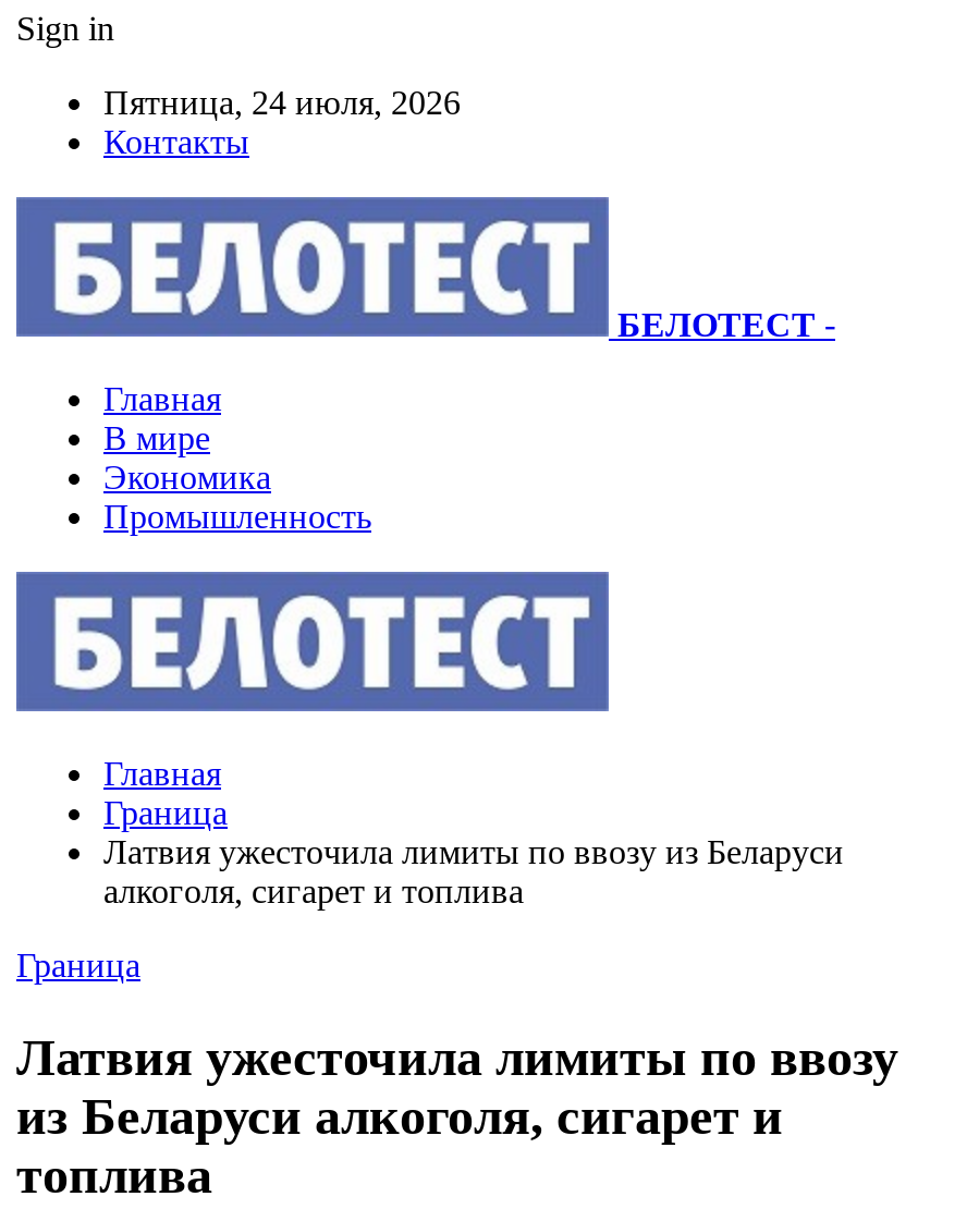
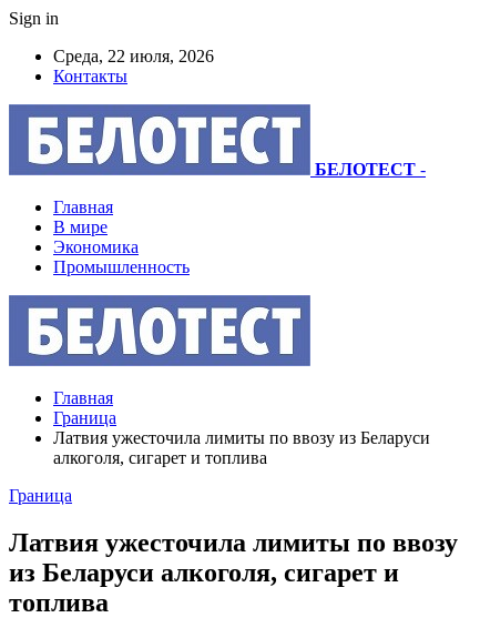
- Пятница, 24 июля, 2026
+ Среда, 22 июля, 2026
